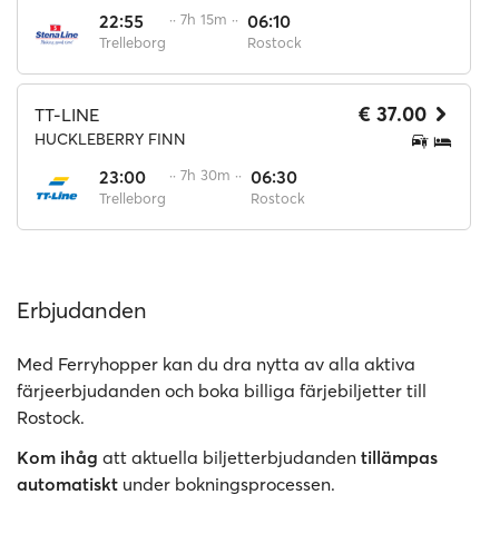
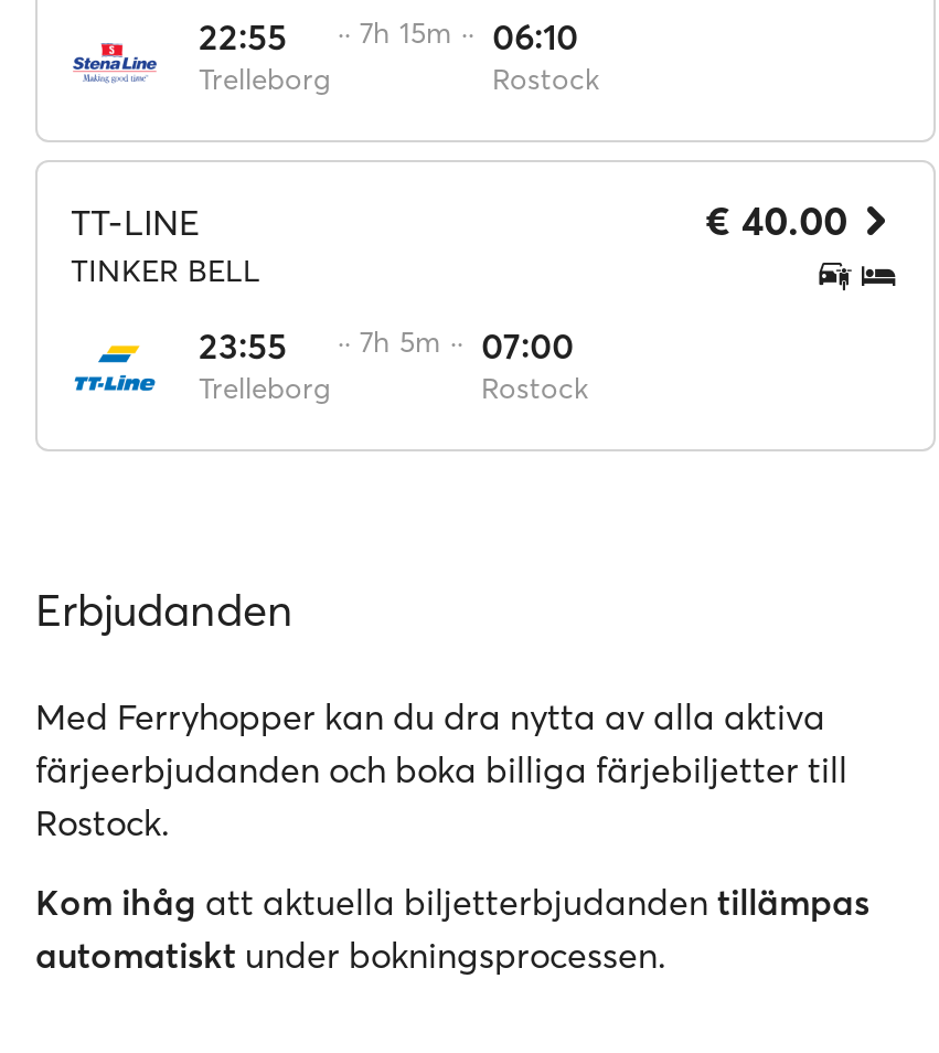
- € 37.00
+ € 40.00

- HUCKLEBERRY FINN
+ TINKER BELL

- 23:00
+ 23:55

- ·· 7h 30m ·· 06:30
+ ·· 7h 5m ·· 07:00
